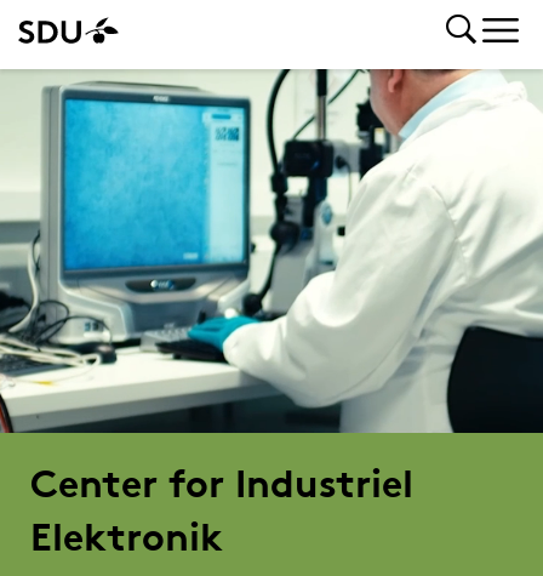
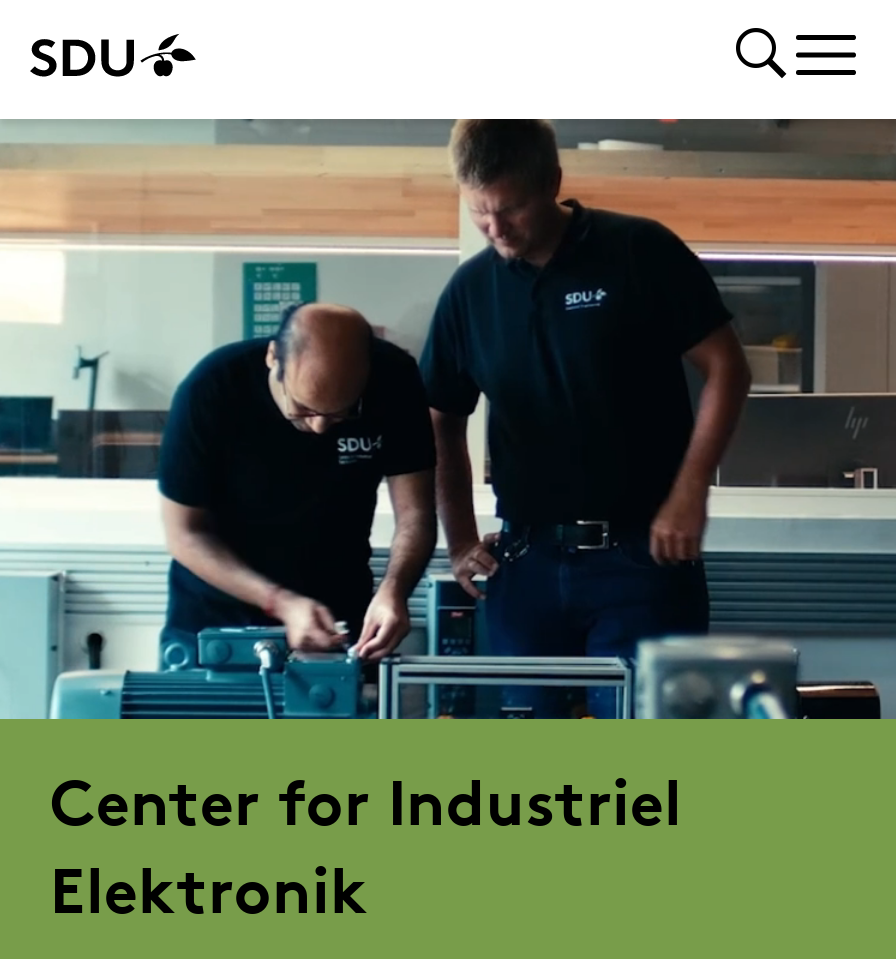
- [image]
+ [image]
